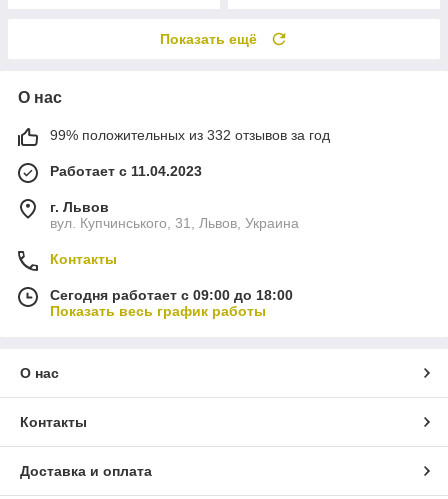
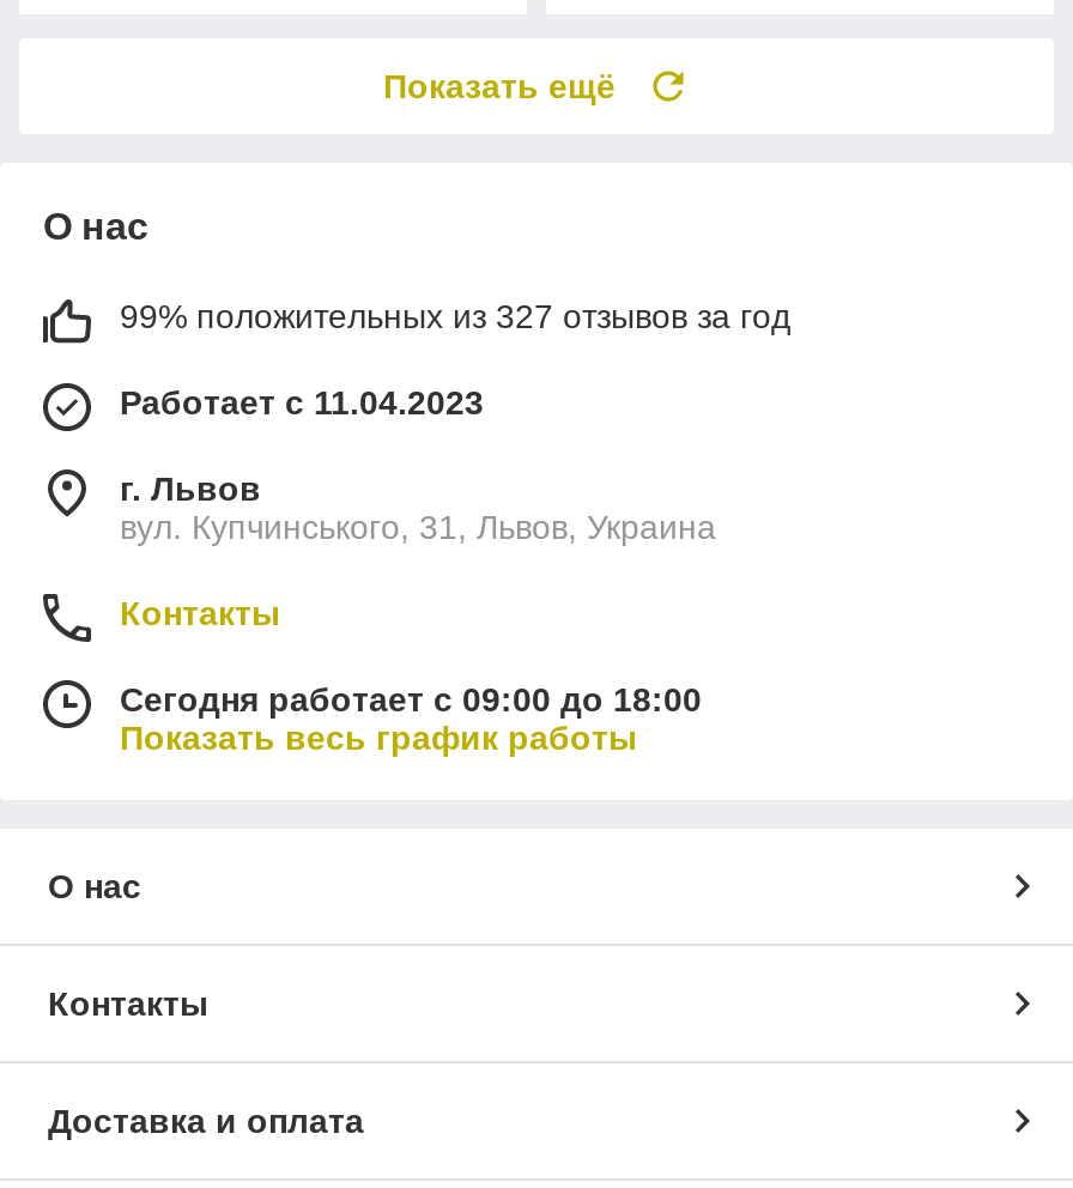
- 99% положительных из 332 отзывов за год
+ 99% положительных из 327 отзывов за год
